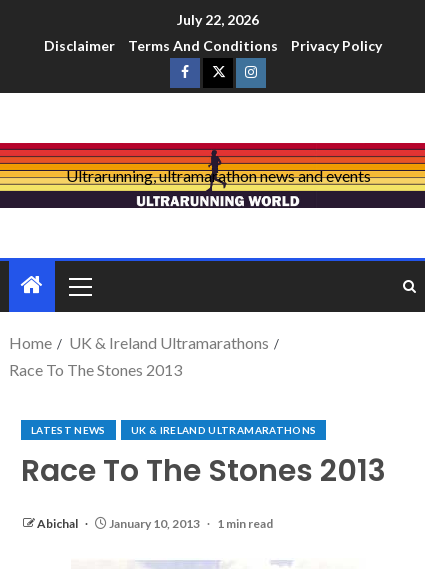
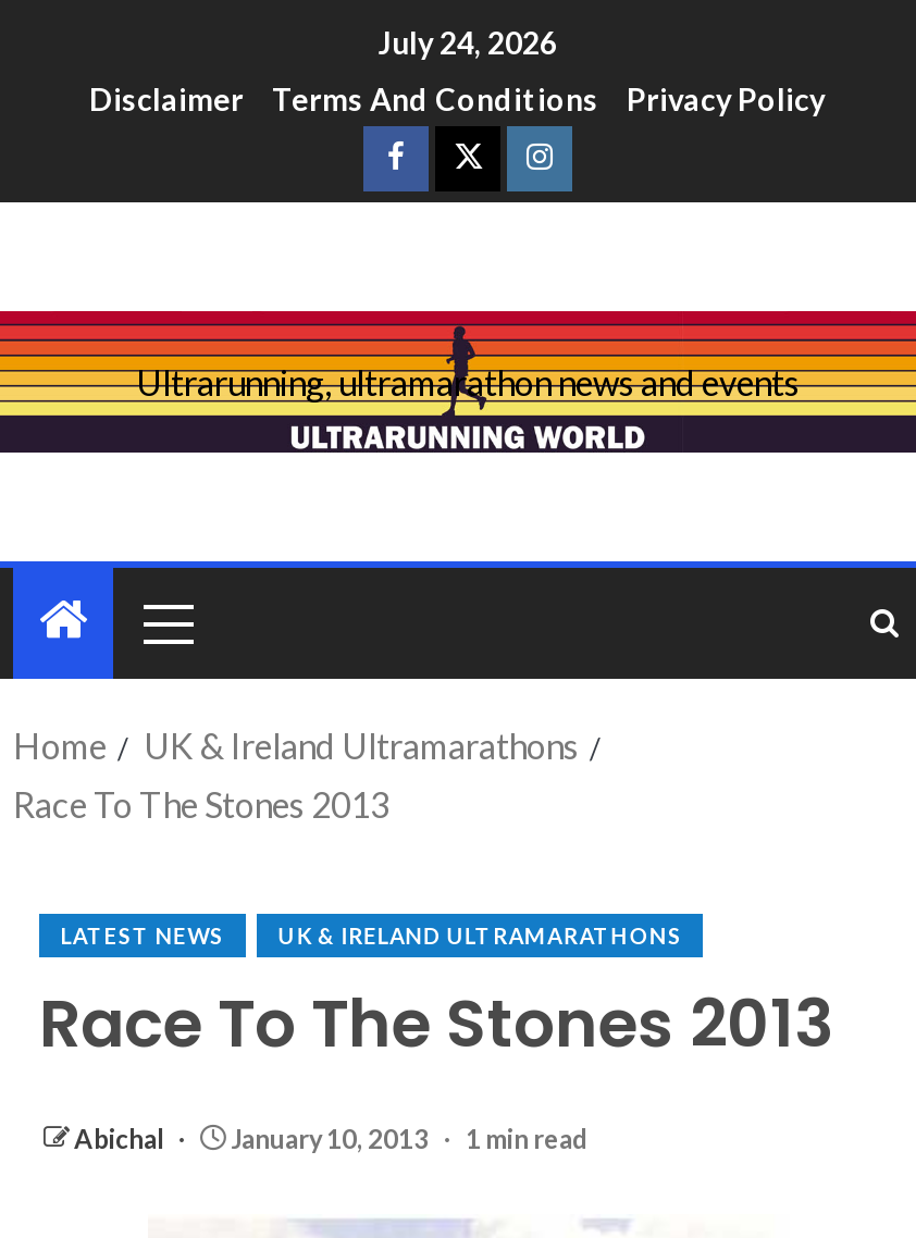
- July 22, 2026
+ July 24, 2026
